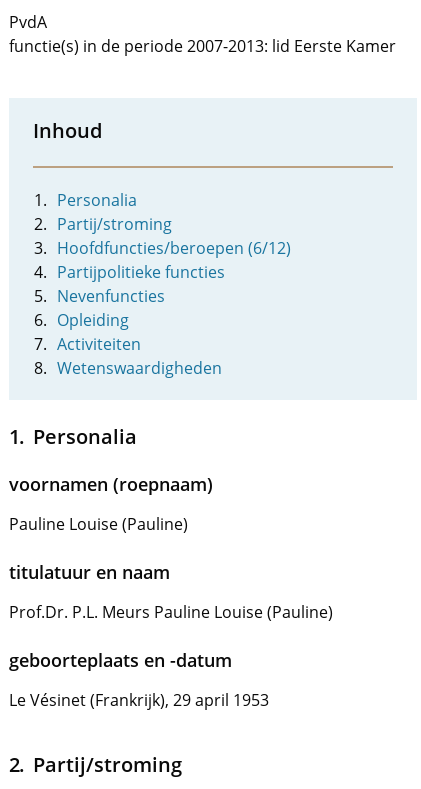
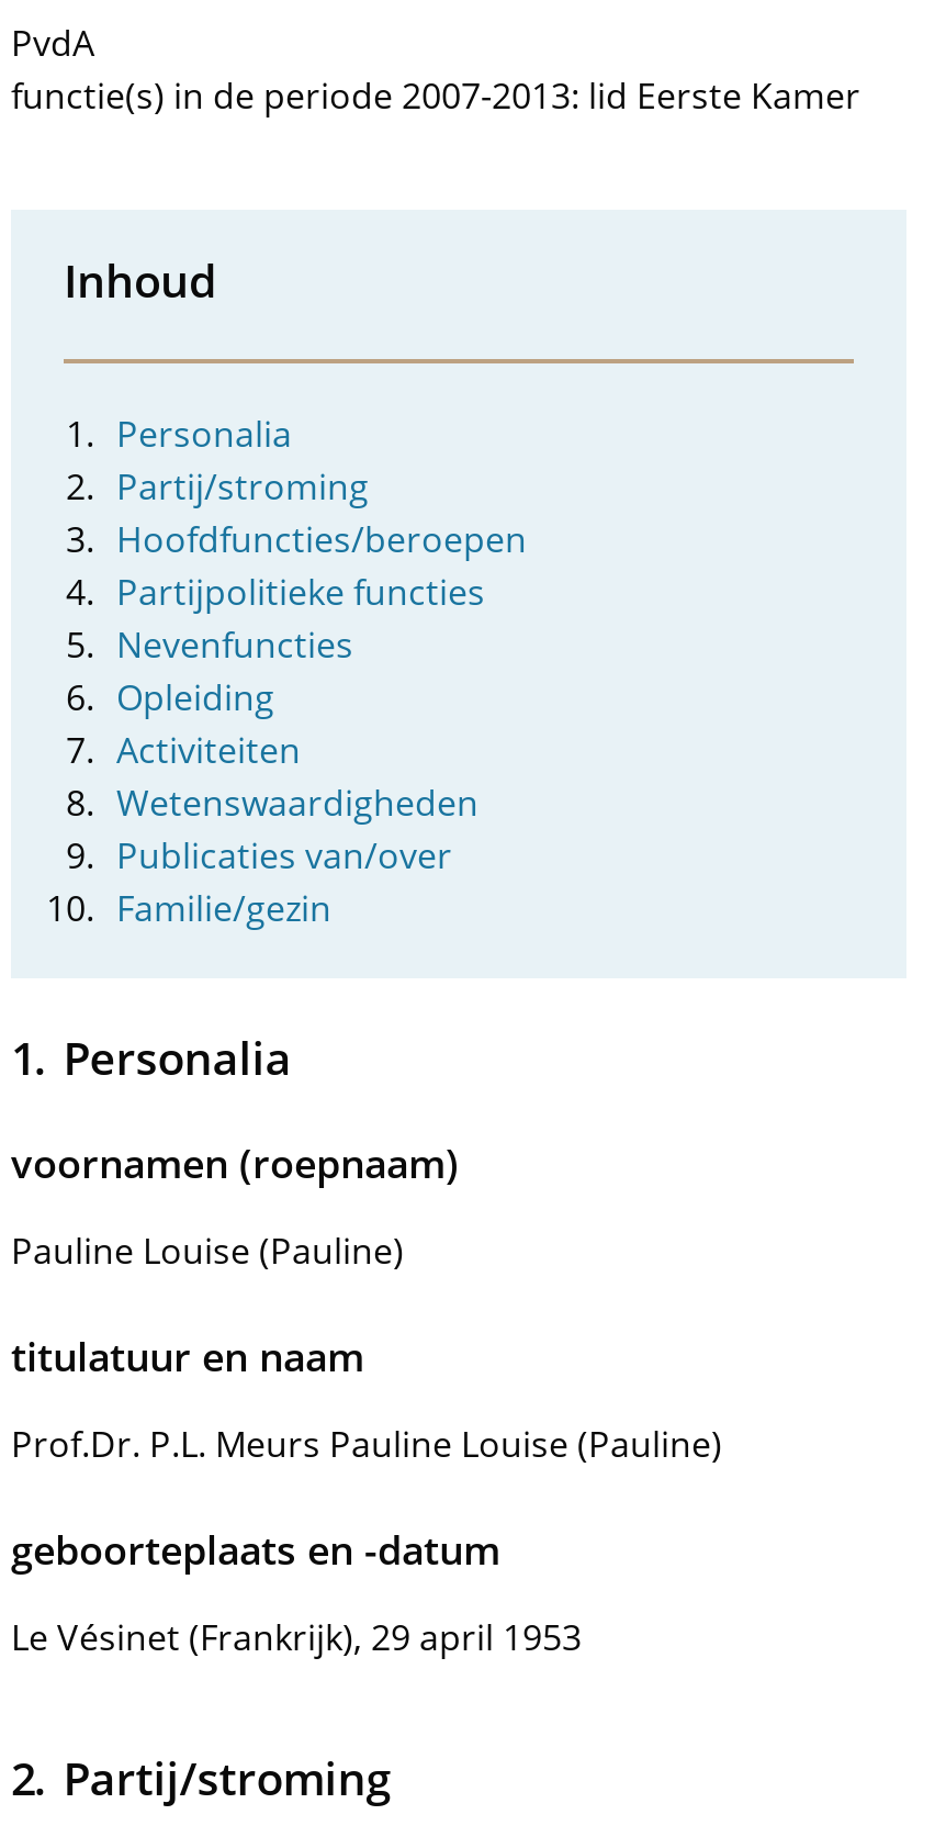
- Hoofdfuncties/beroepen (6/12)
+ Hoofdfuncties/beroepen

+ Publicaties van/over
+ Familie/gezin
